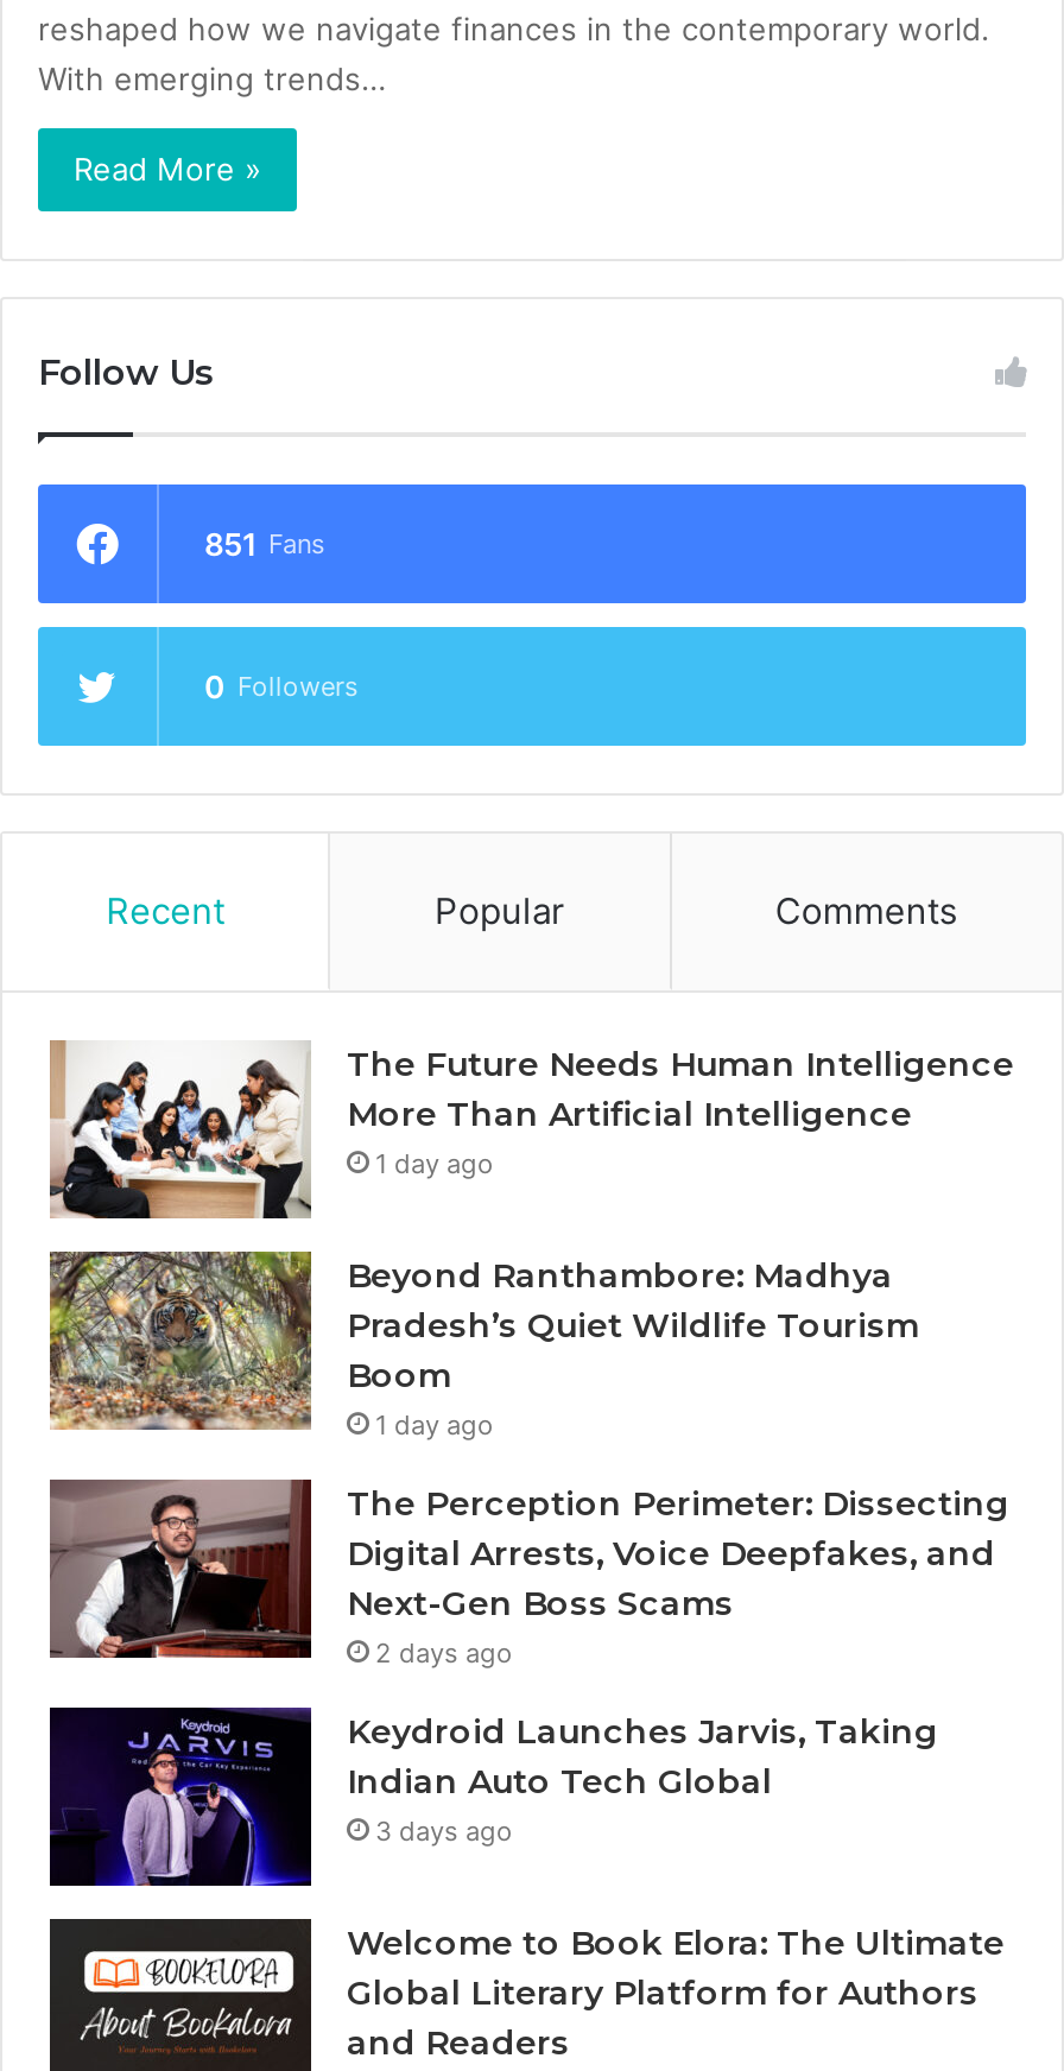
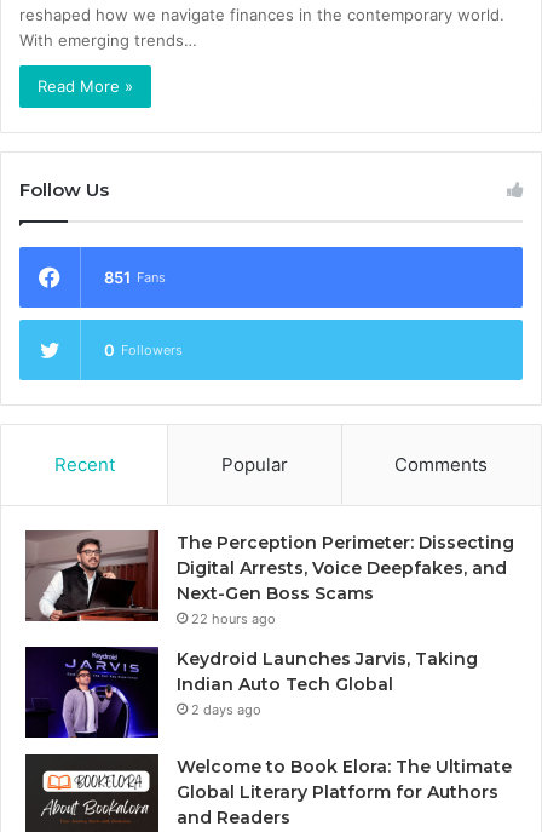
- [image]
- The Future Needs Human Intelligence
- More Than Artificial Intelligence
- 1 day ago
- Beyond Ranthambore: Madhya
- Pradesh’s Quiet Wildlife Tourism
- Boom
- 1 day ago

- [image]

- 2 days ago
+ 22 hours ago

- 3 days ago
+ 2 days ago
